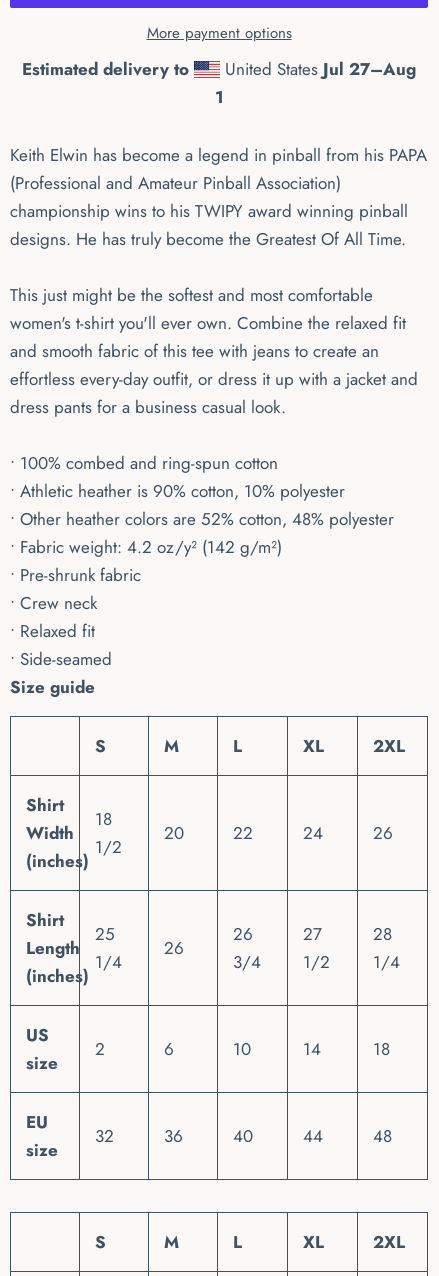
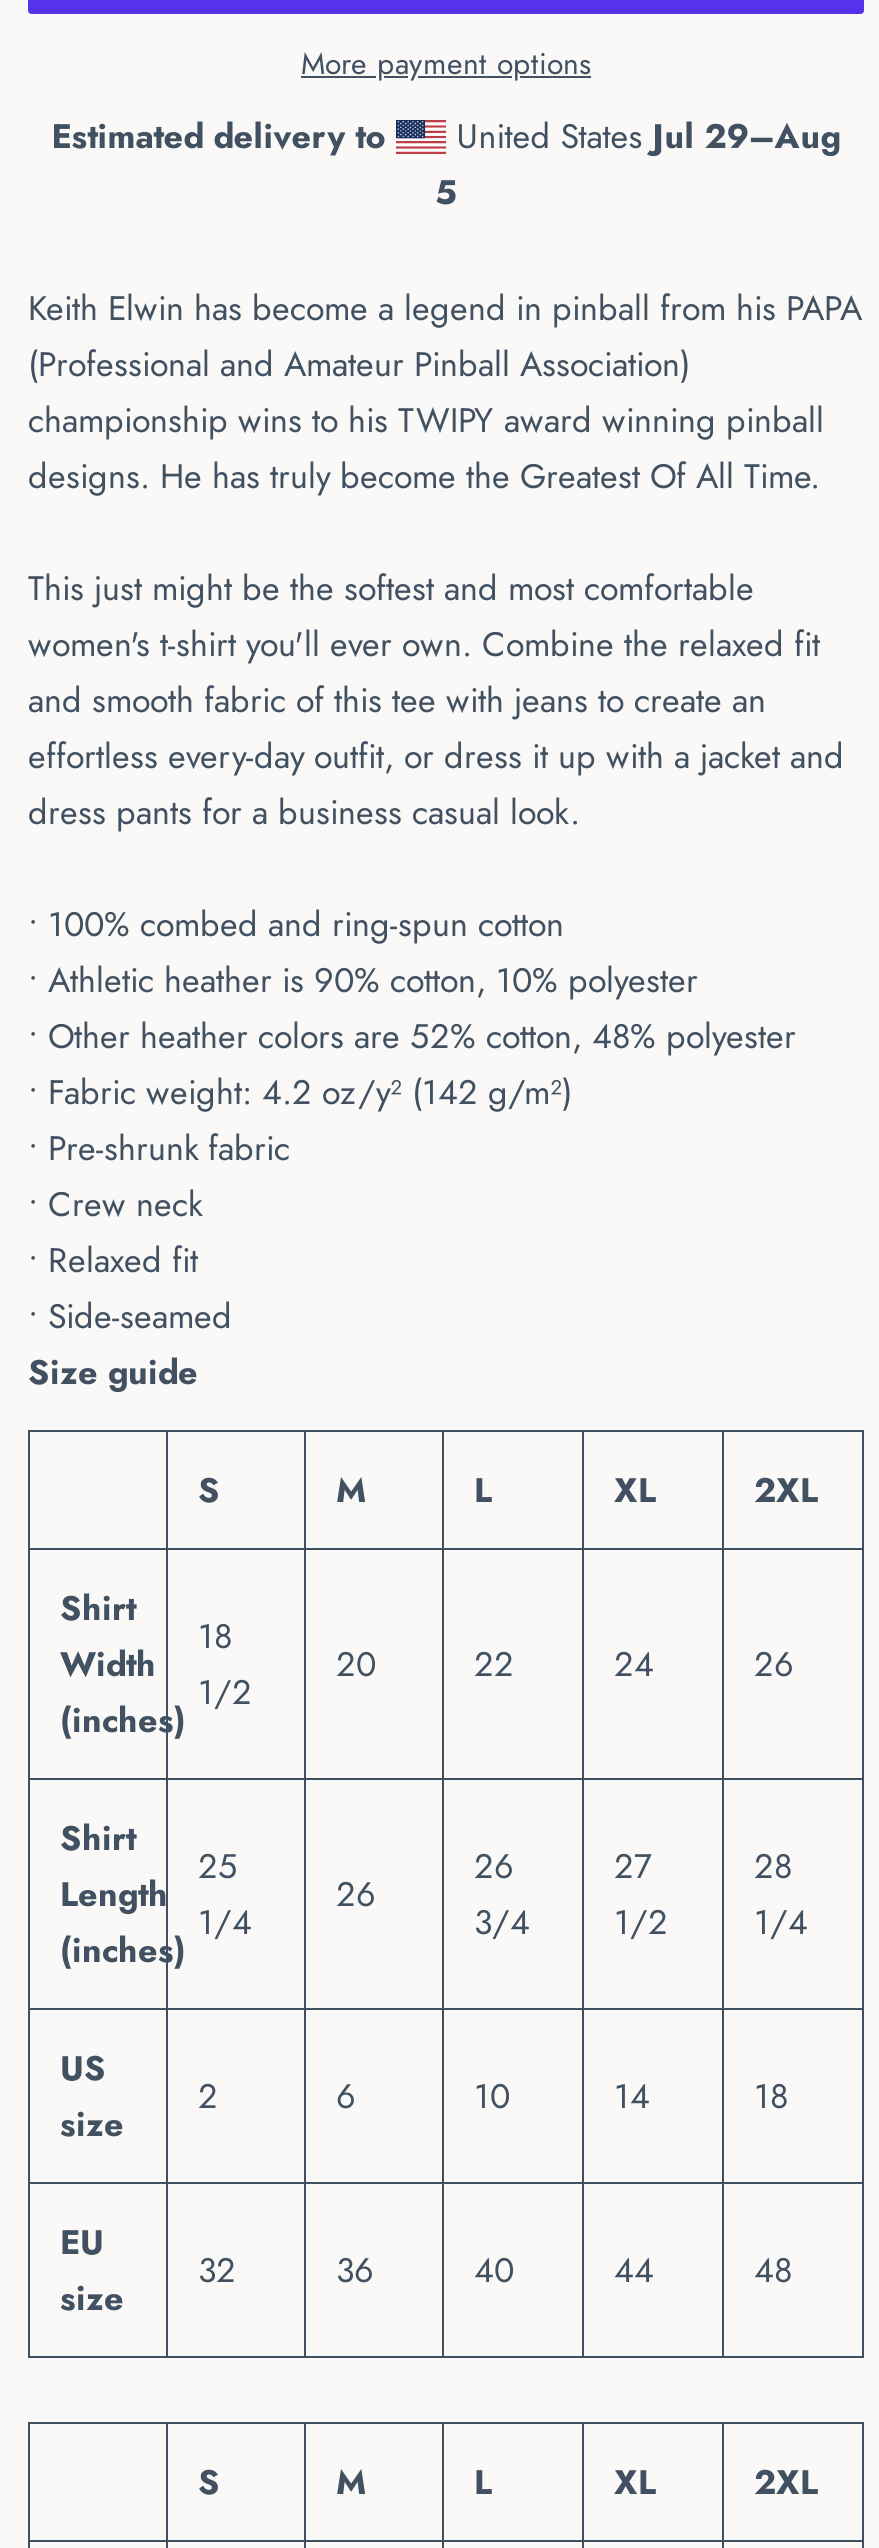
- United States Jul 27–Aug
+ United States Jul 29–Aug

- 1
+ 5
